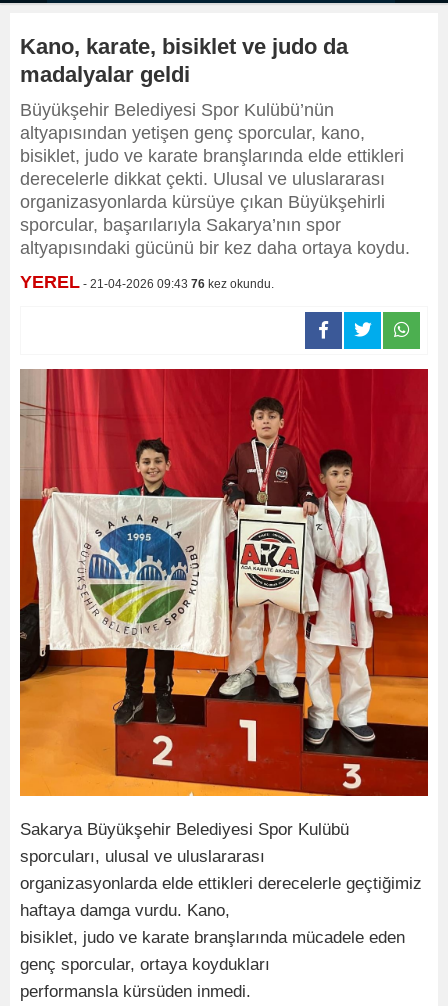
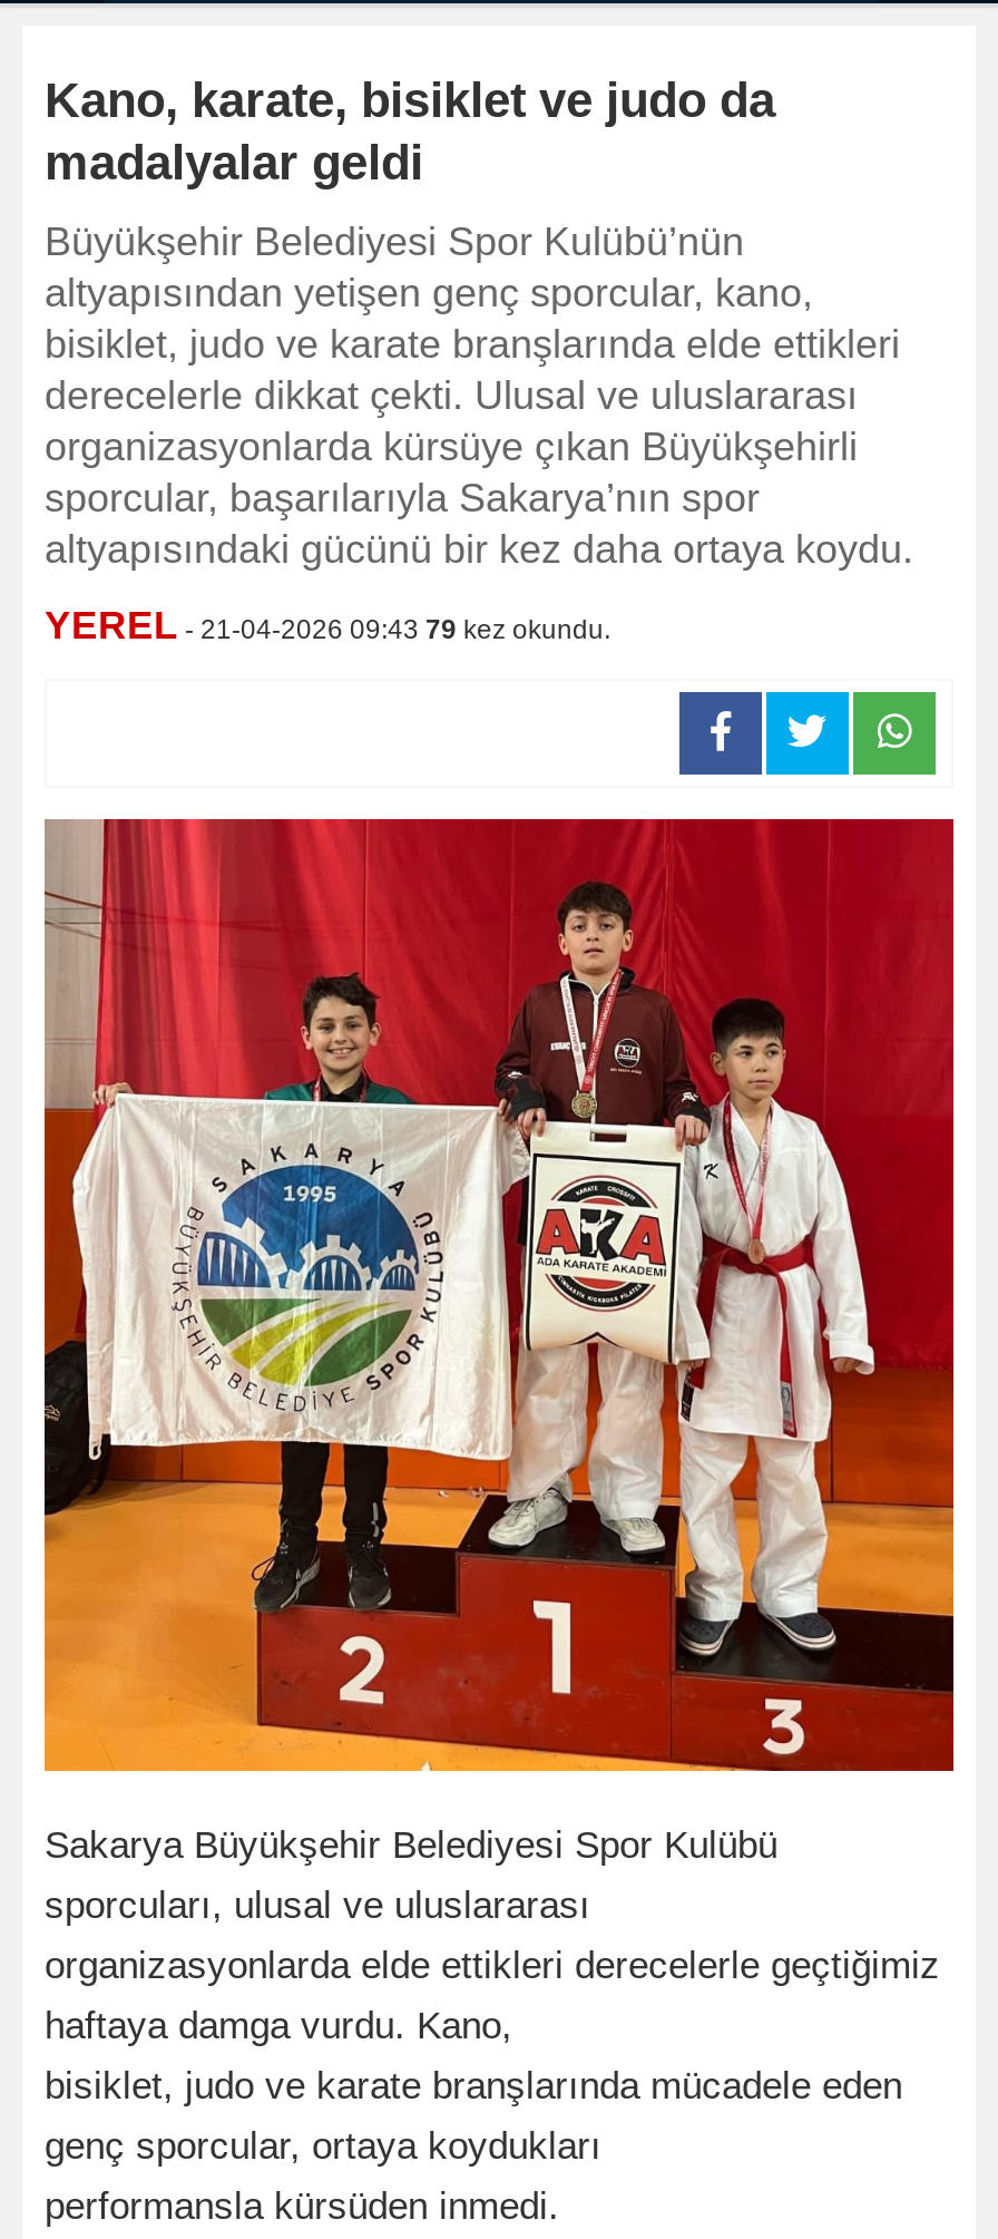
- YEREL - 21-04-2026 09:43 76 kez okundu.
+ YEREL - 21-04-2026 09:43 79 kez okundu.
